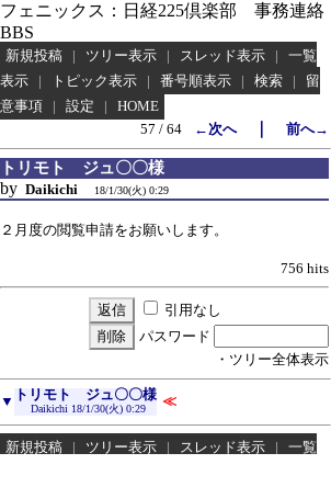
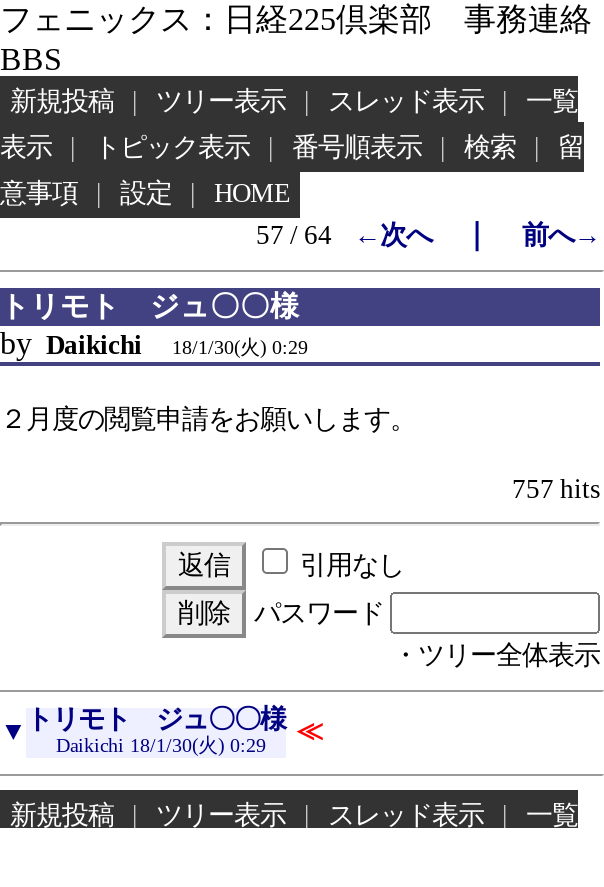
- 756 hits
+ 757 hits
